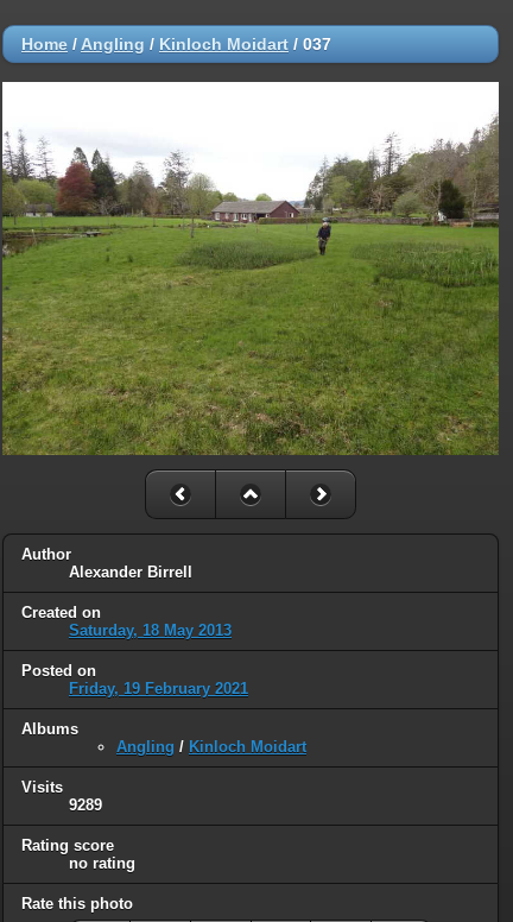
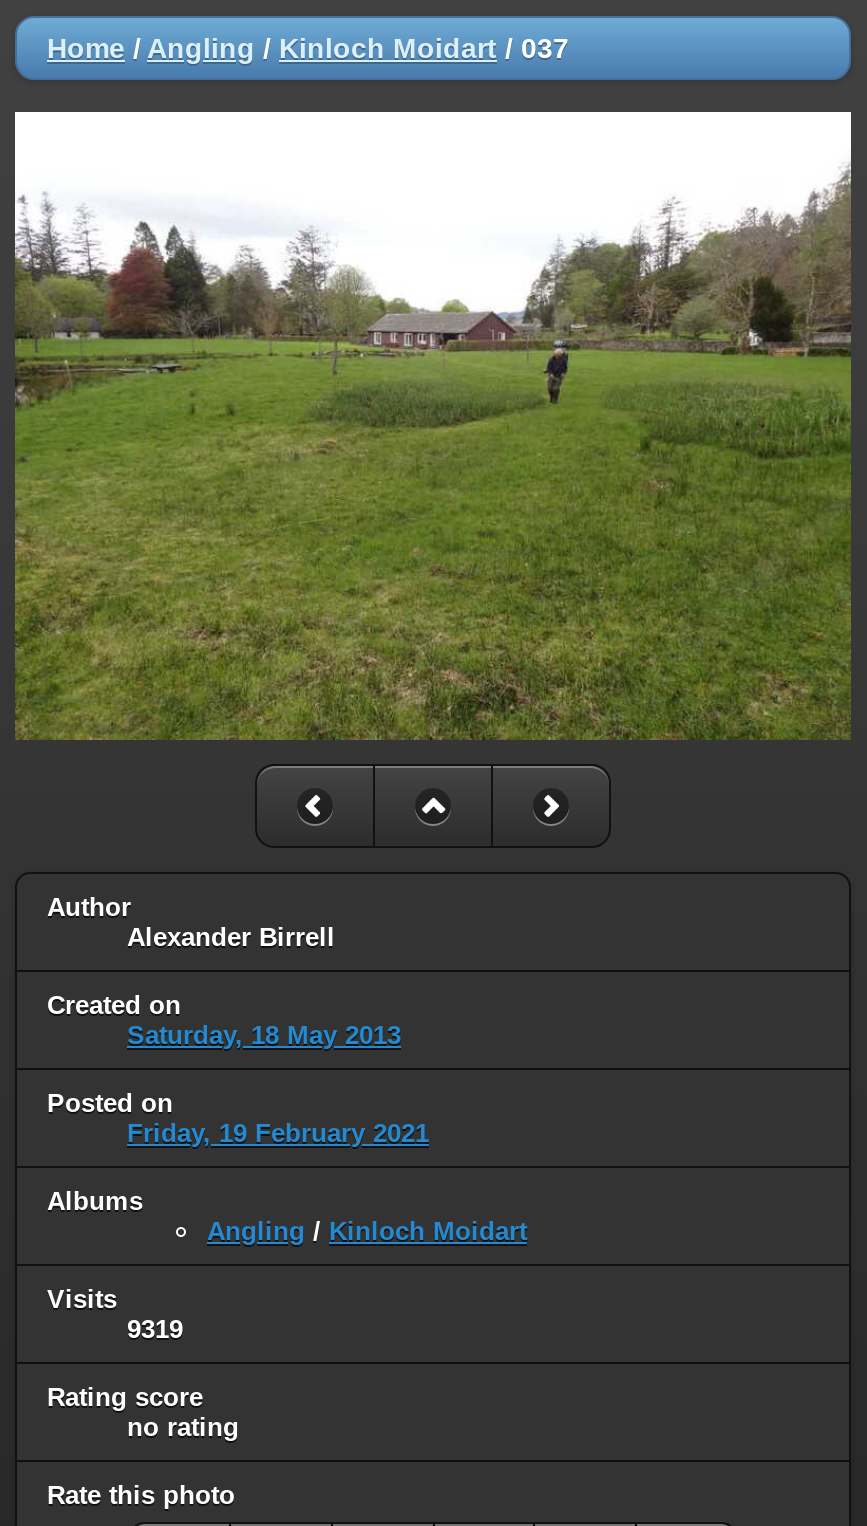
- 9289
+ 9319
